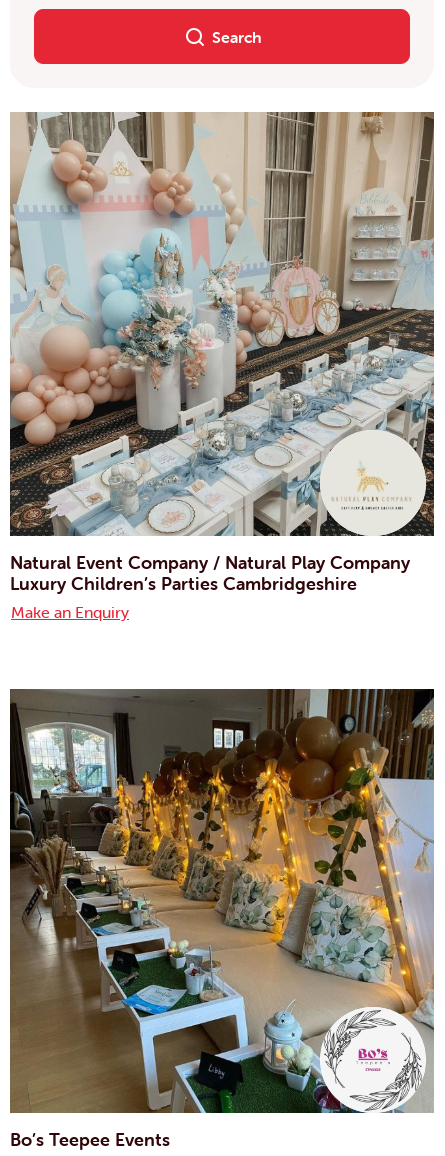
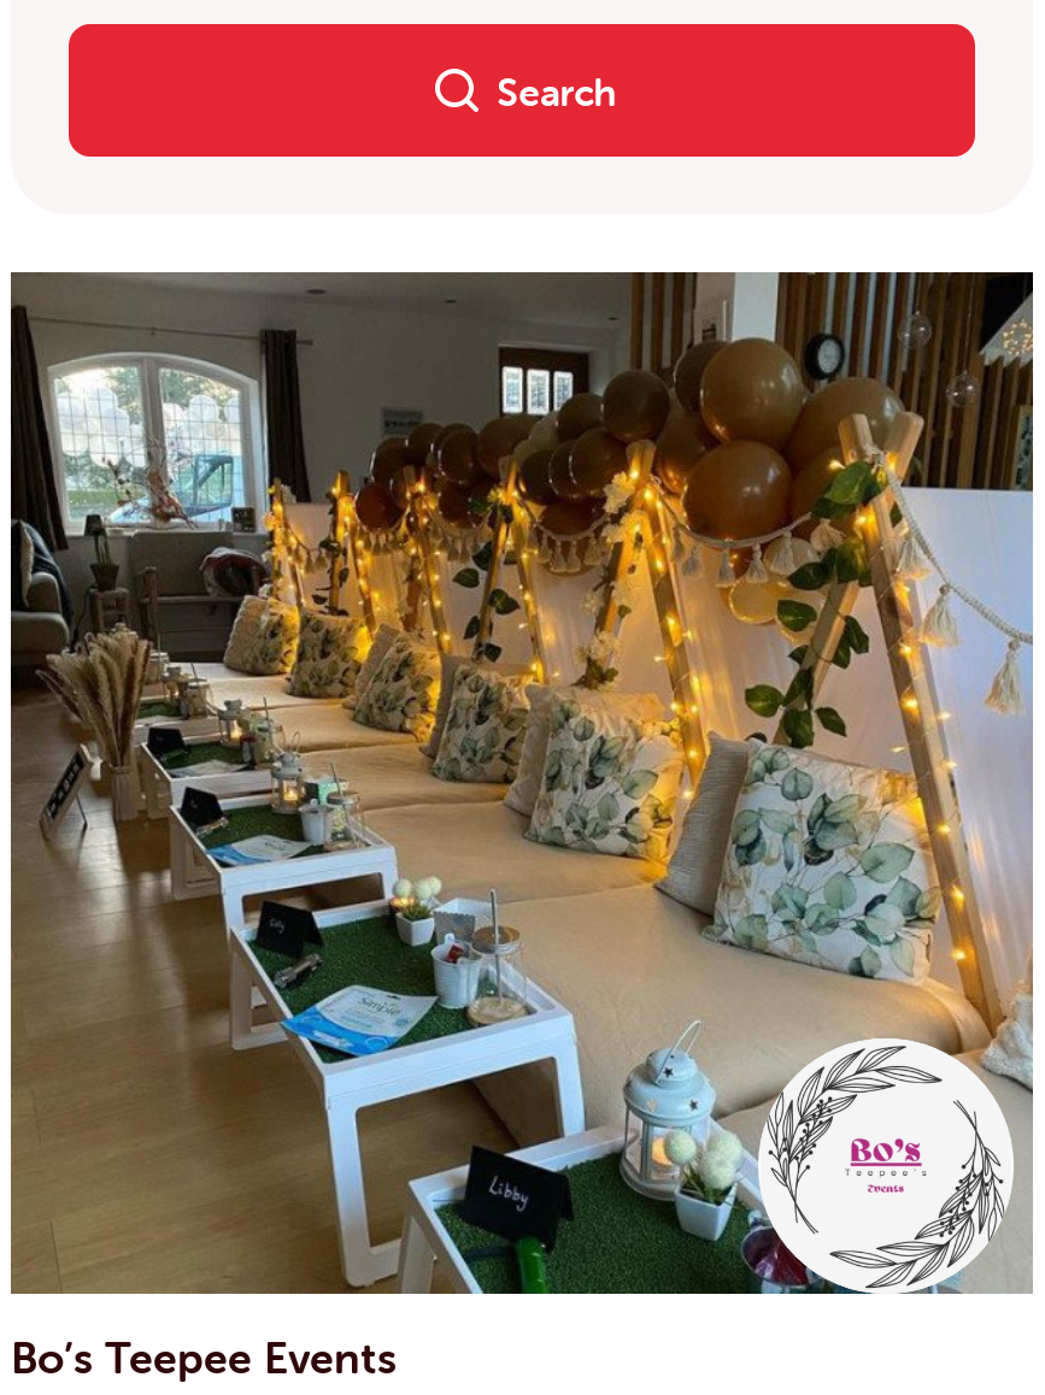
- [image]
- Natural Event Company / Natural Play Company
- Luxury Children’s Parties Cambridgeshire
- Make an Enquiry
